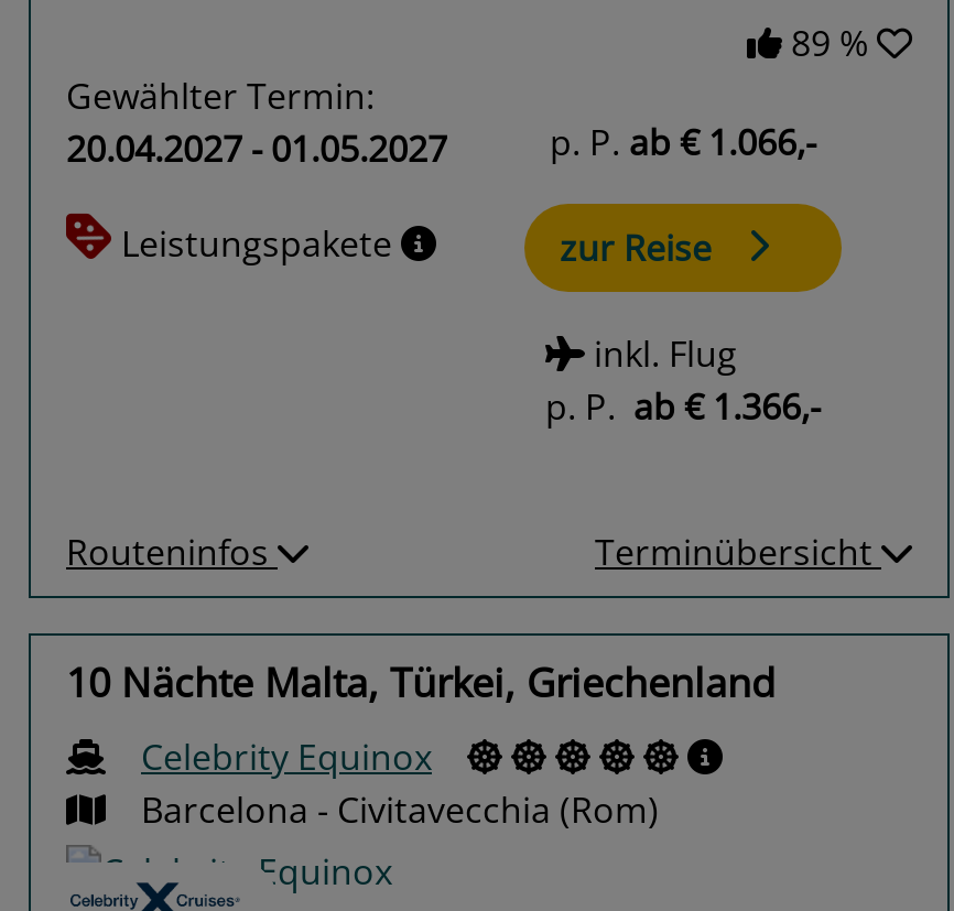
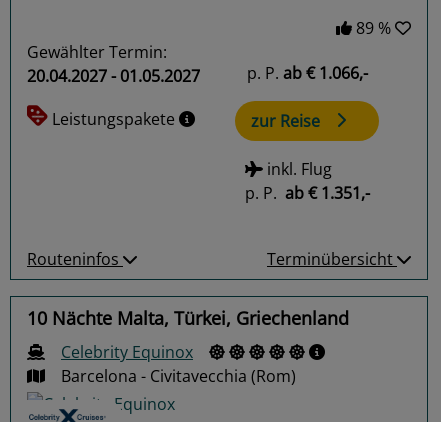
- p. P. ab € 1.366,-
+ p. P. ab € 1.351,-
